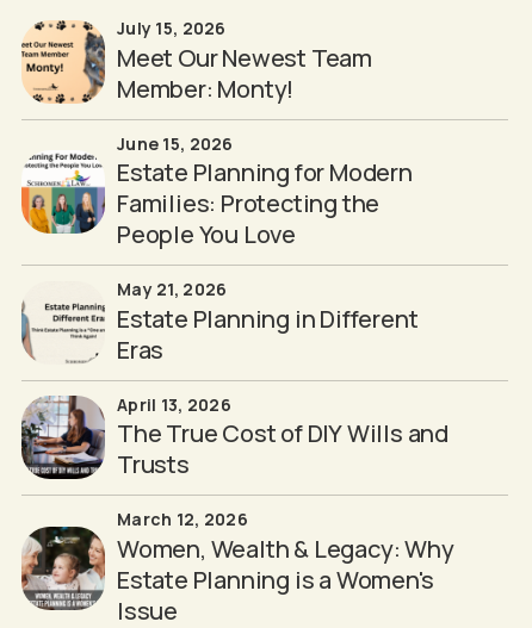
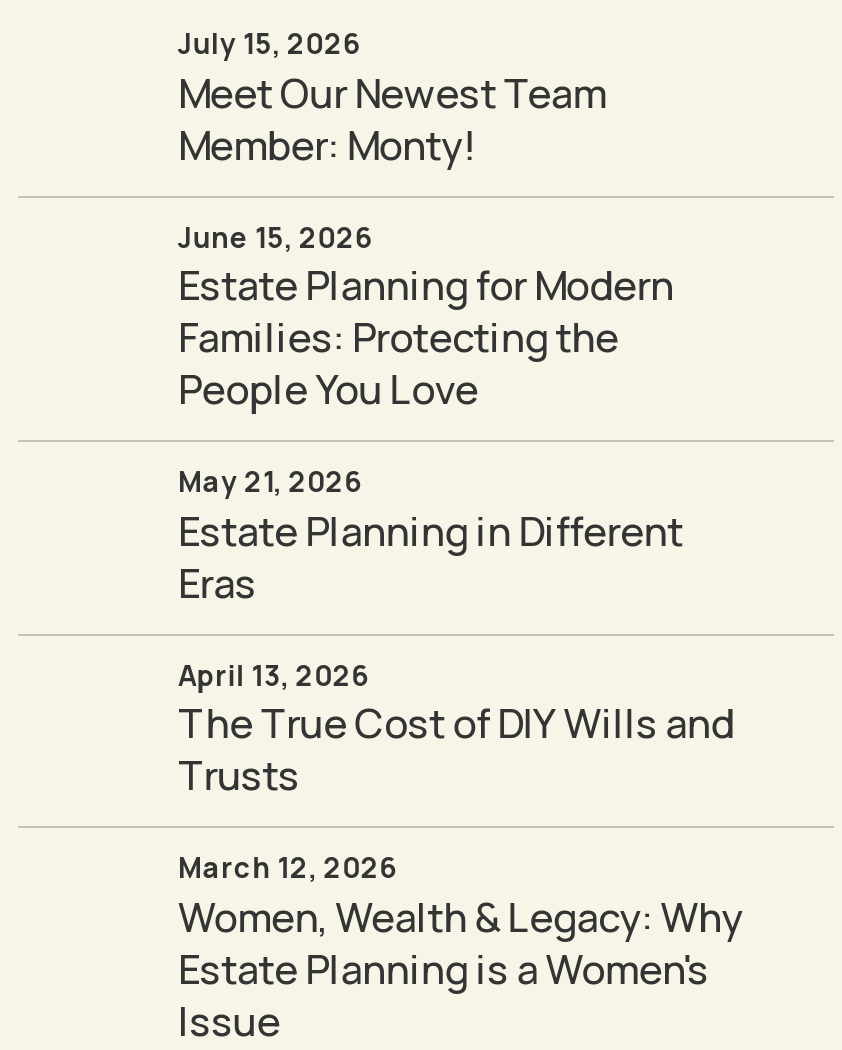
- [image]

- [image]

- [image]

- [image]

- [image]
